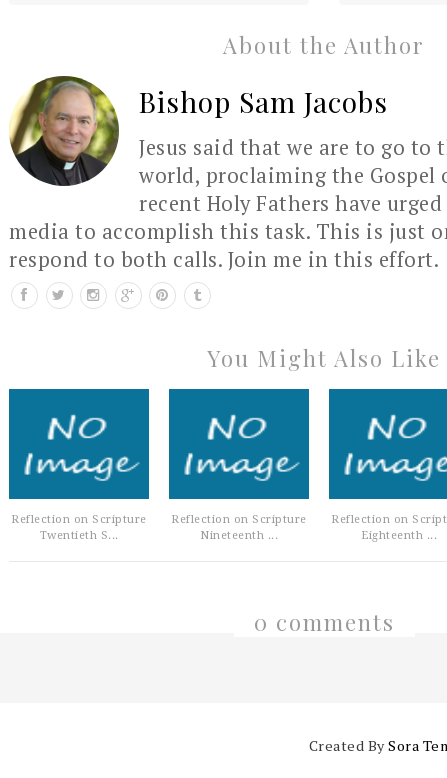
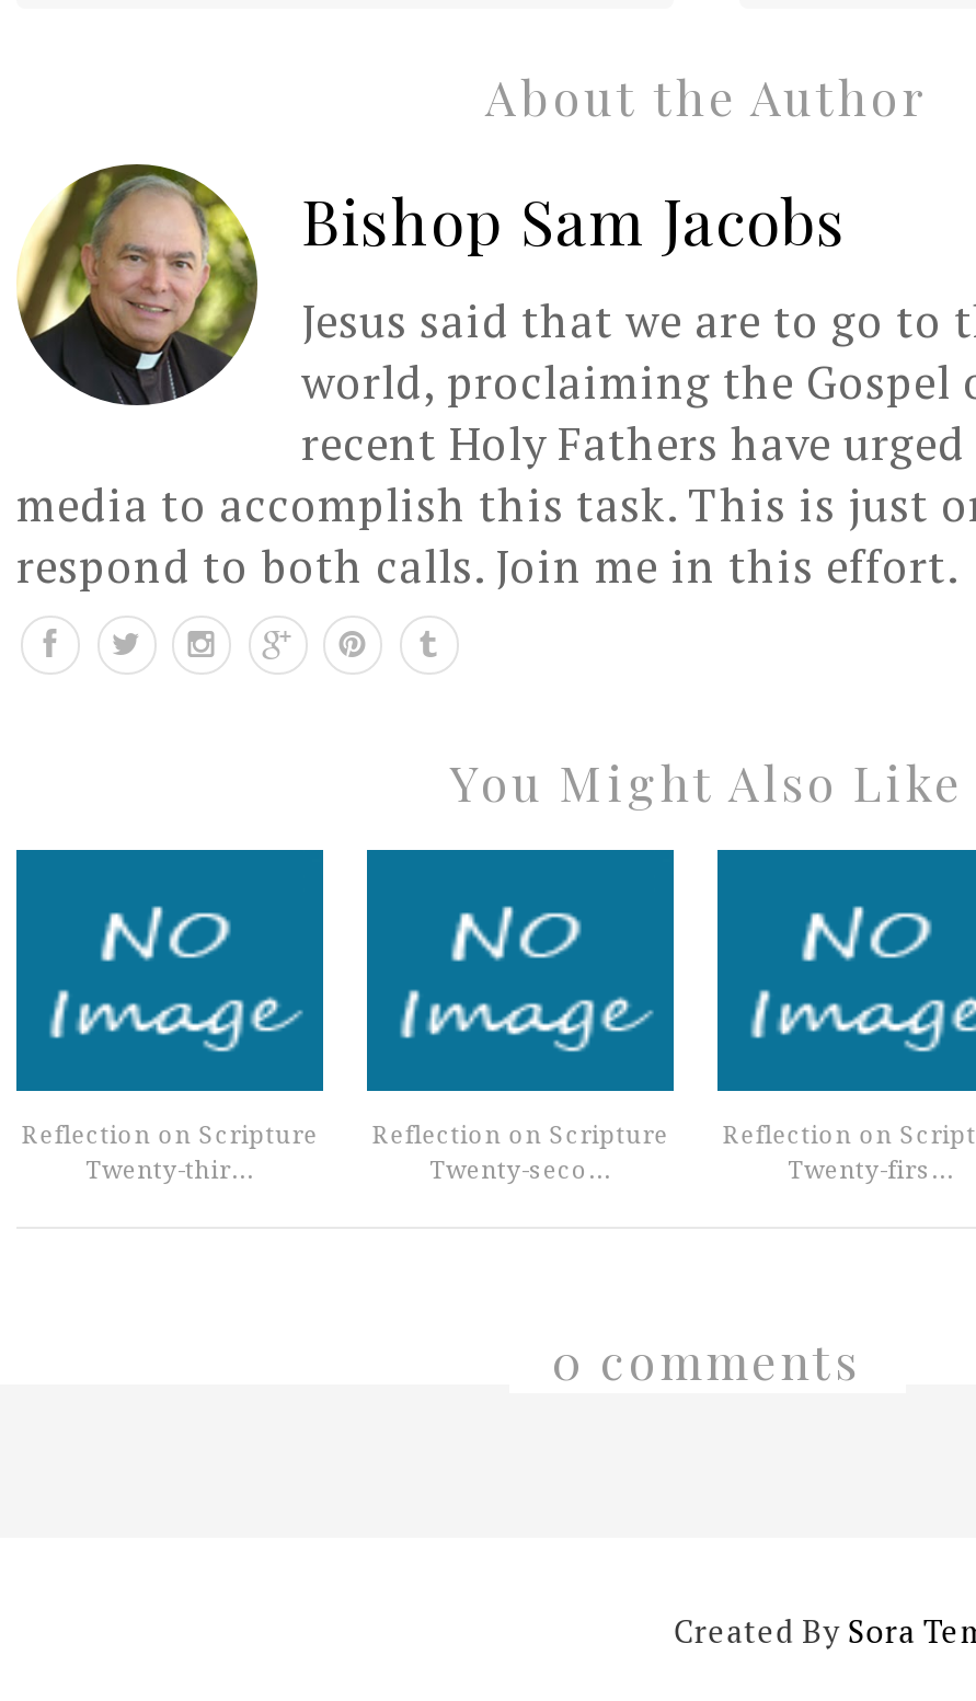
- Twentieth S...
+ Twenty-thir...

- Nineteenth ...
+ Twenty-seco...

- Eighteenth ...
+ Twenty-firs...
